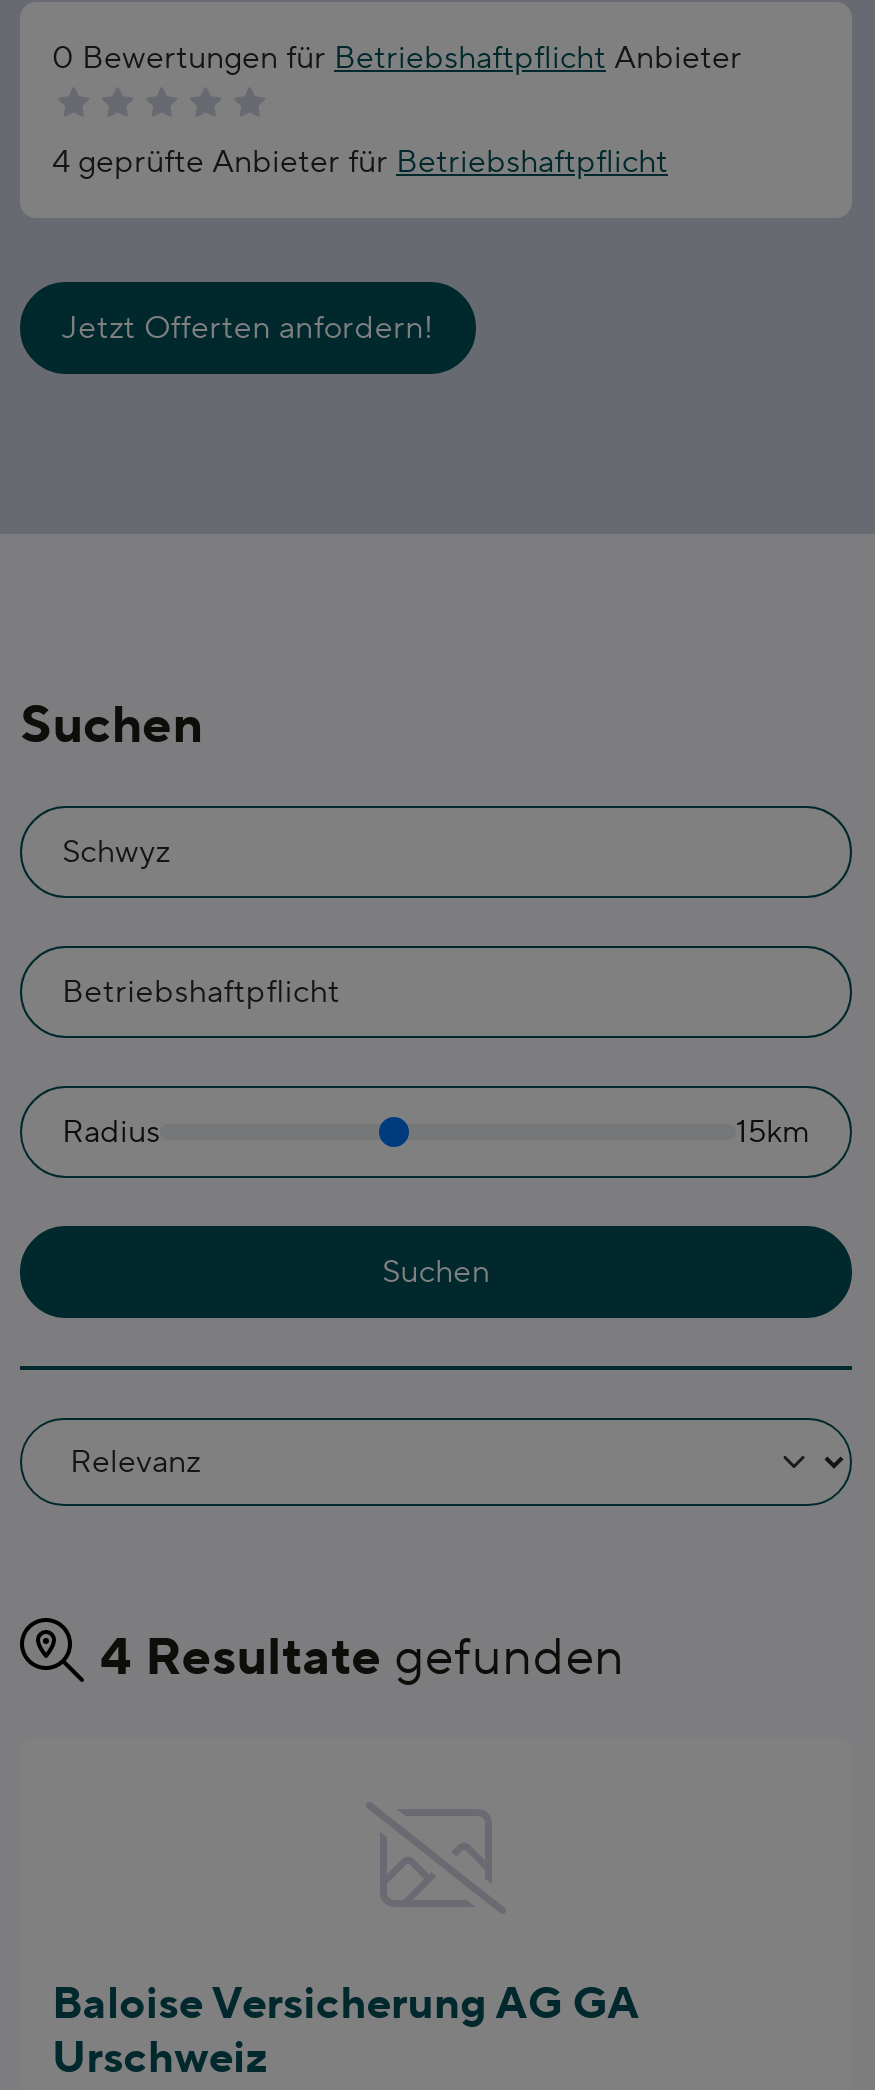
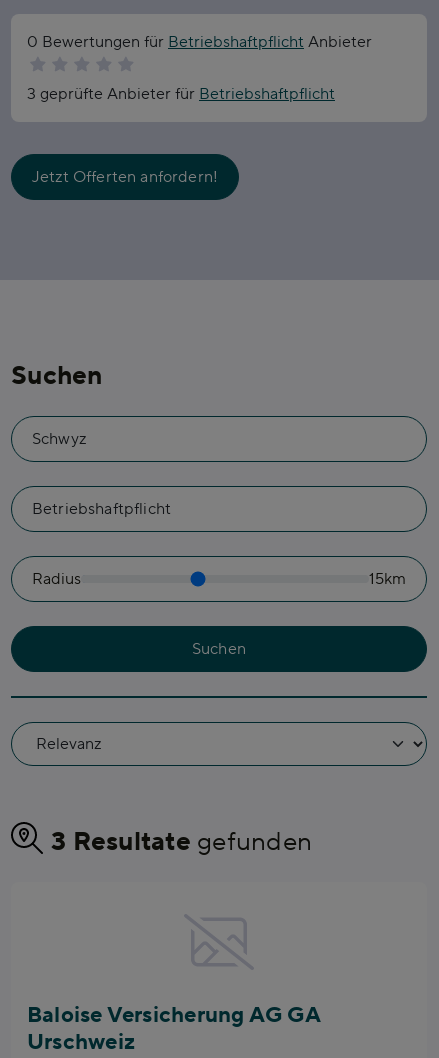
- 4 geprüfte Anbieter für Betriebshaftpflicht
+ 3 geprüfte Anbieter für Betriebshaftpflicht

- 4 Resultate gefunden
+ 3 Resultate gefunden
